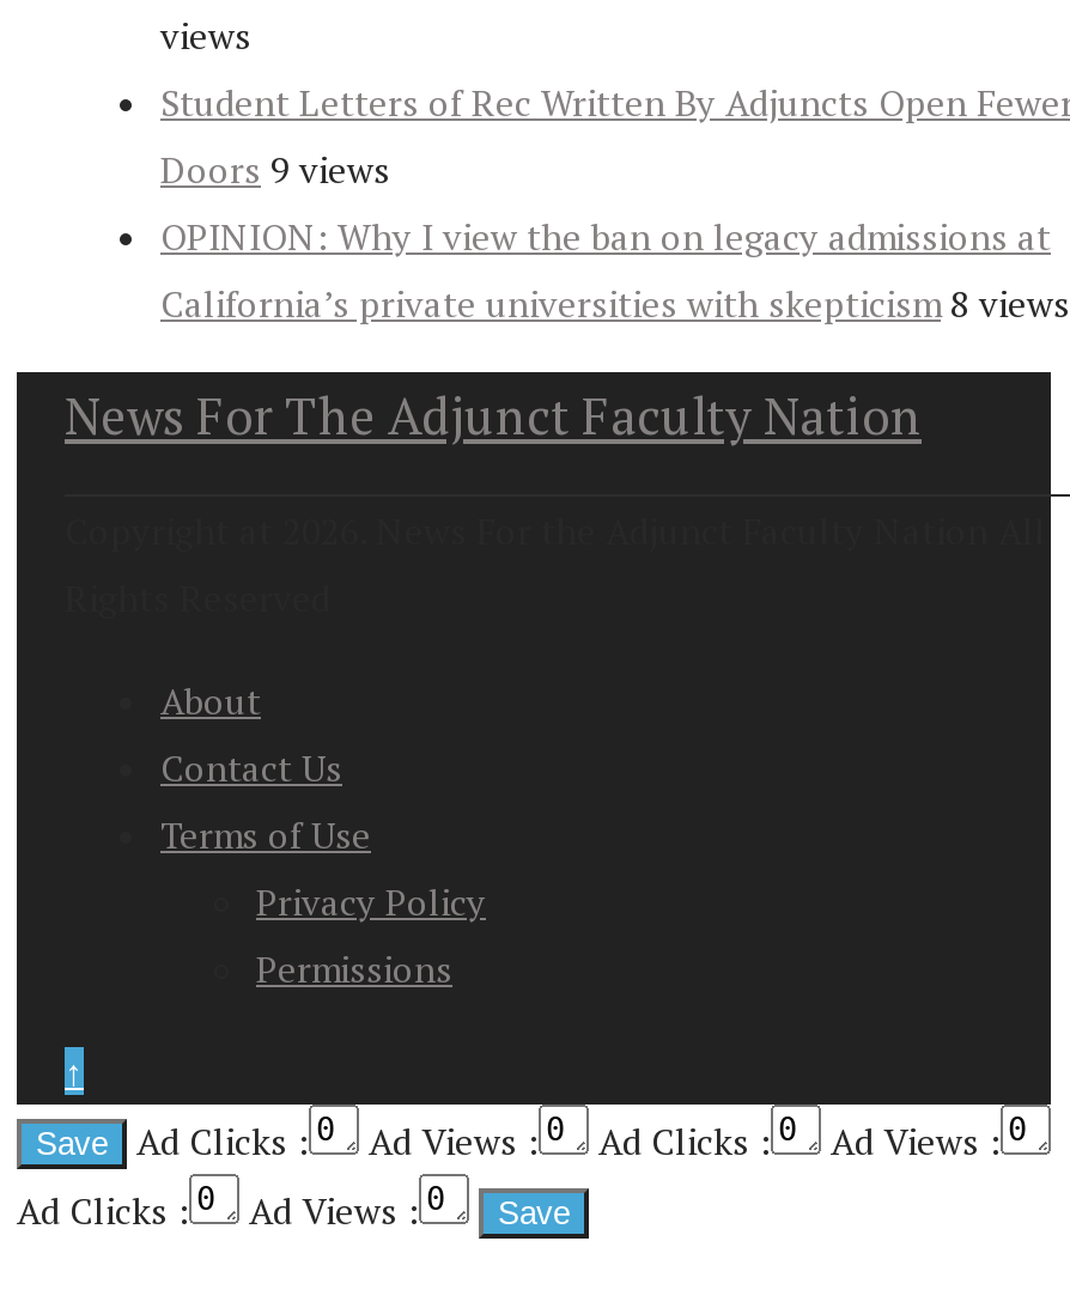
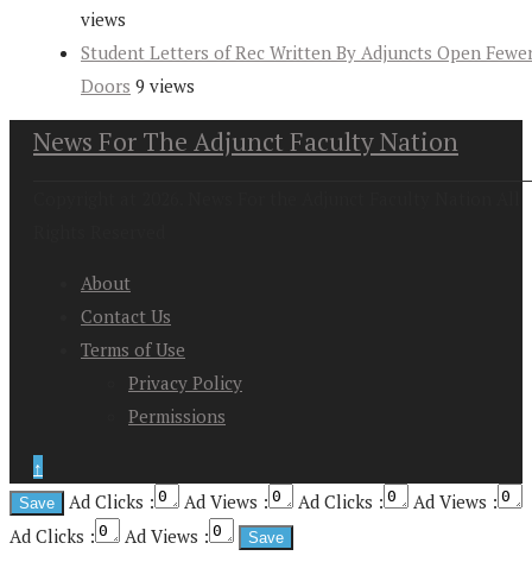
- OPINION: Why I view the ban on legacy admissions at
- California’s private universities with skepticism 8 views
